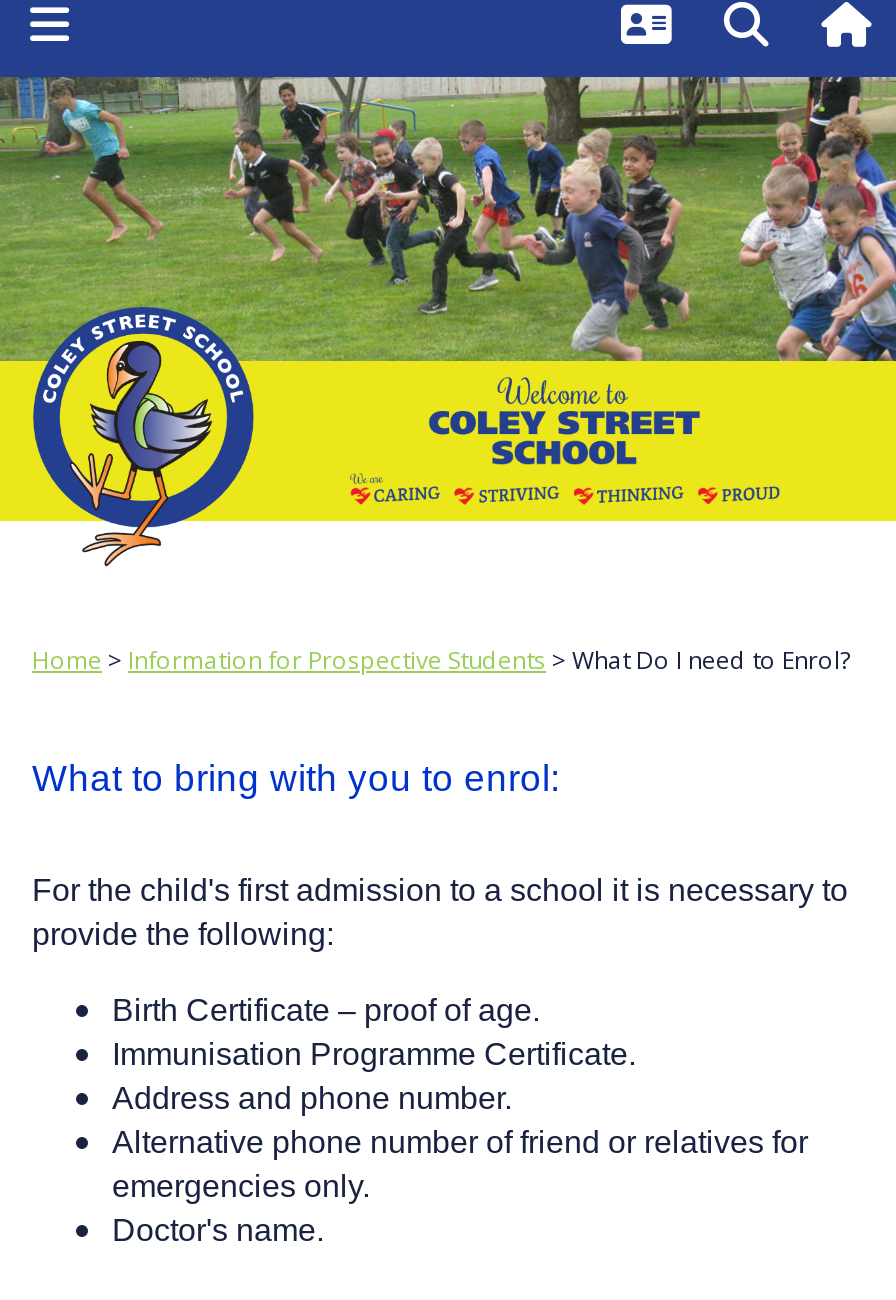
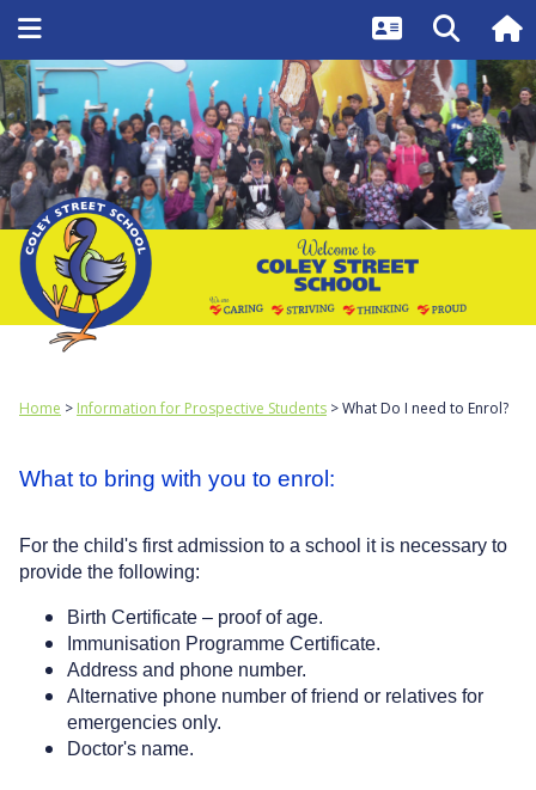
- [image]
+ [image]
